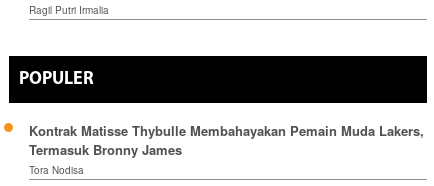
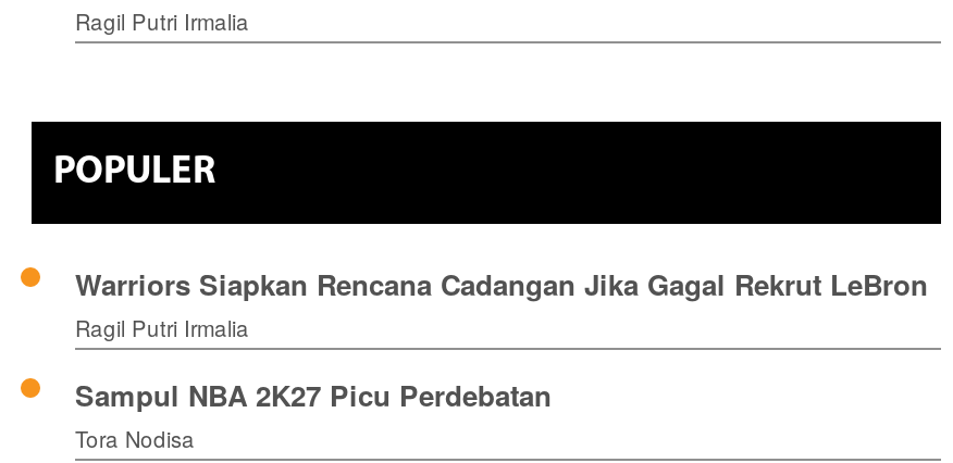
- Kontrak Matisse Thybulle Membahayakan Pemain Muda Lakers,
- Termasuk Bronny James
+ Warriors Siapkan Rencana Cadangan Jika Gagal Rekrut LeBron
+ Ragil Putri Irmalia
+ Sampul NBA 2K27 Picu Perdebatan
